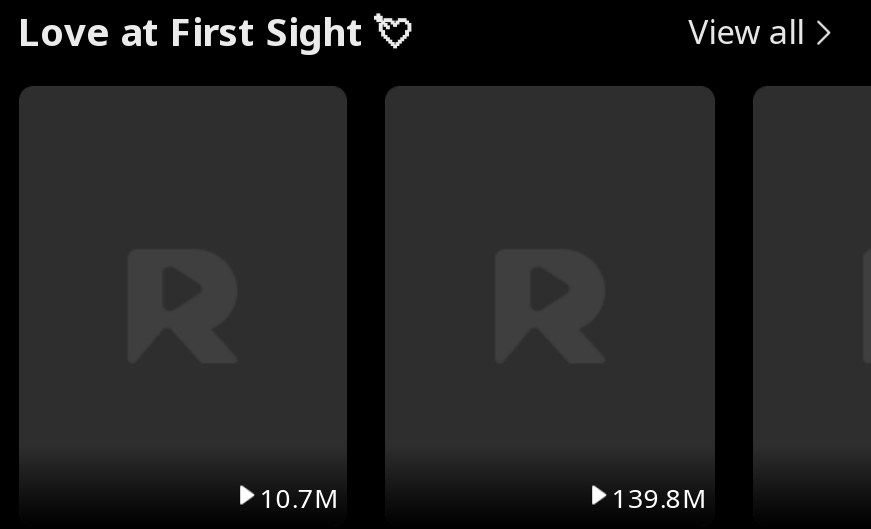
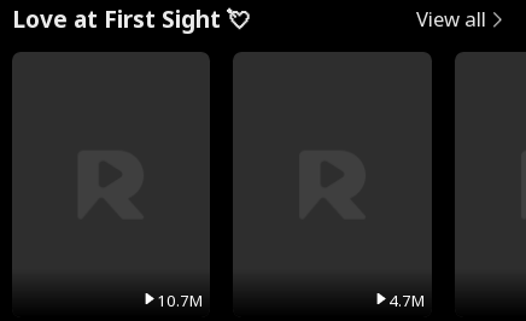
- 139.8M
+ 4.7M
